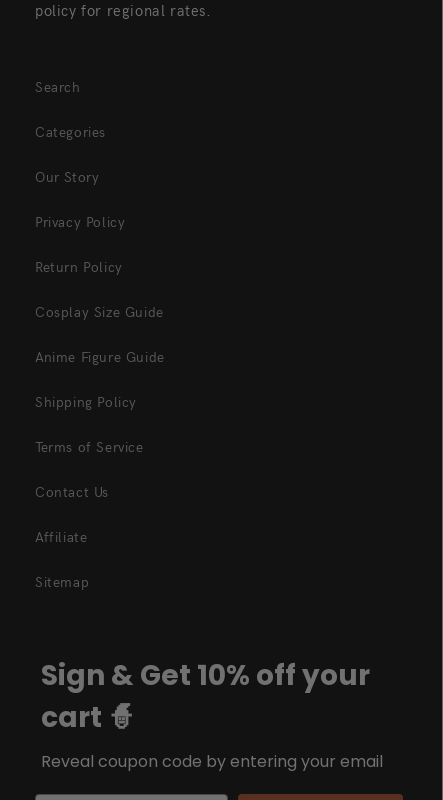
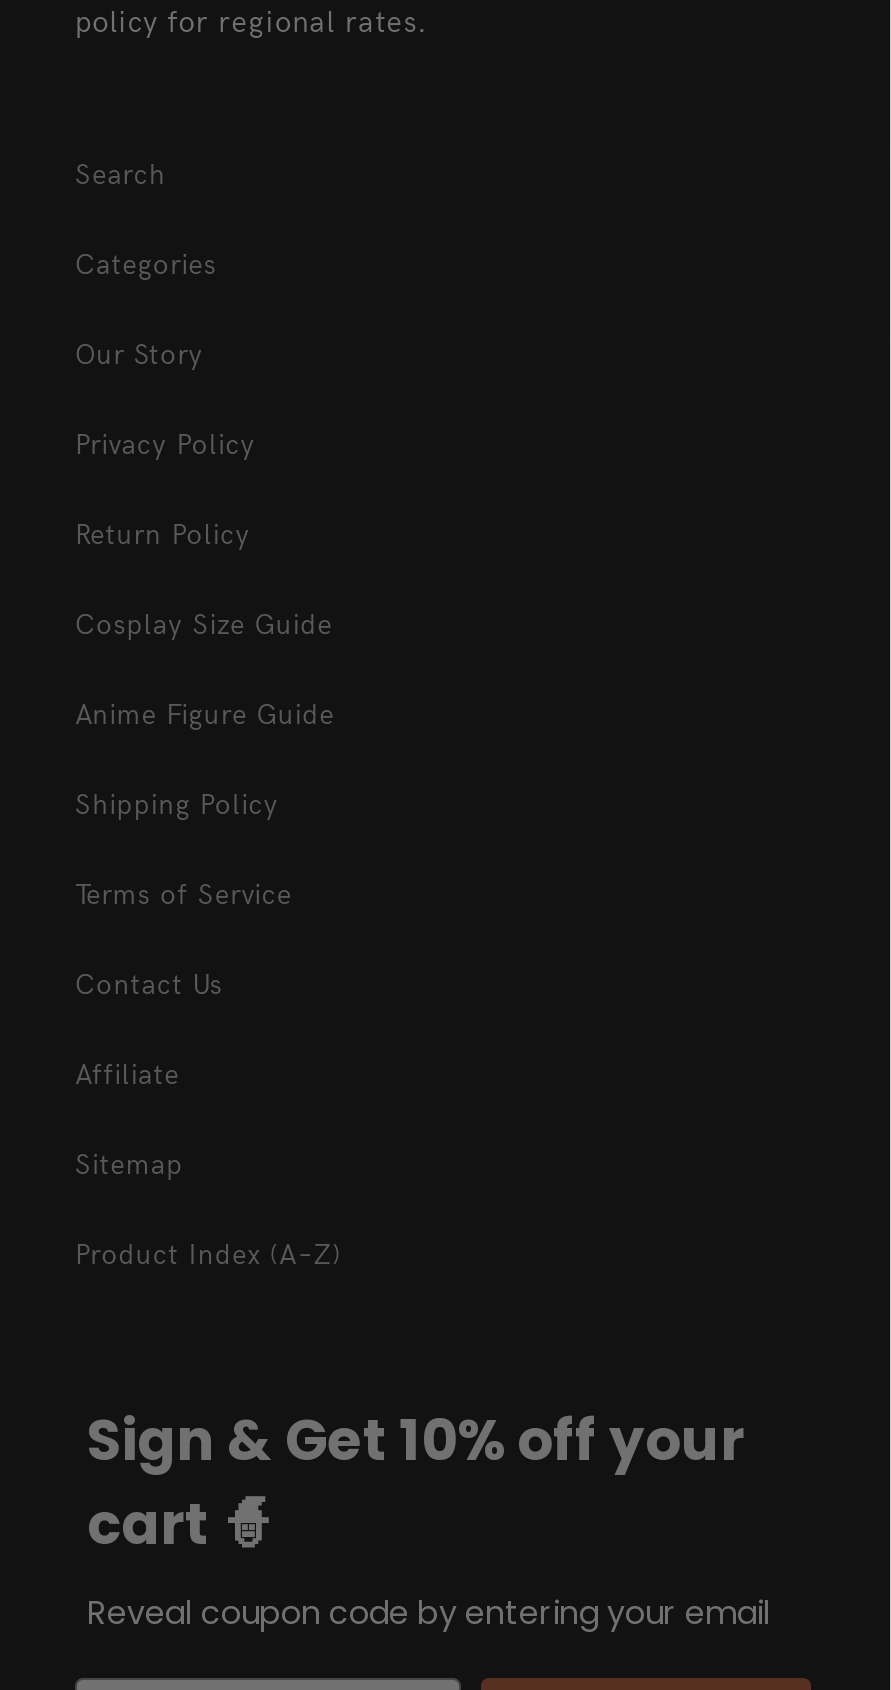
+ Product Index (A–Z)
